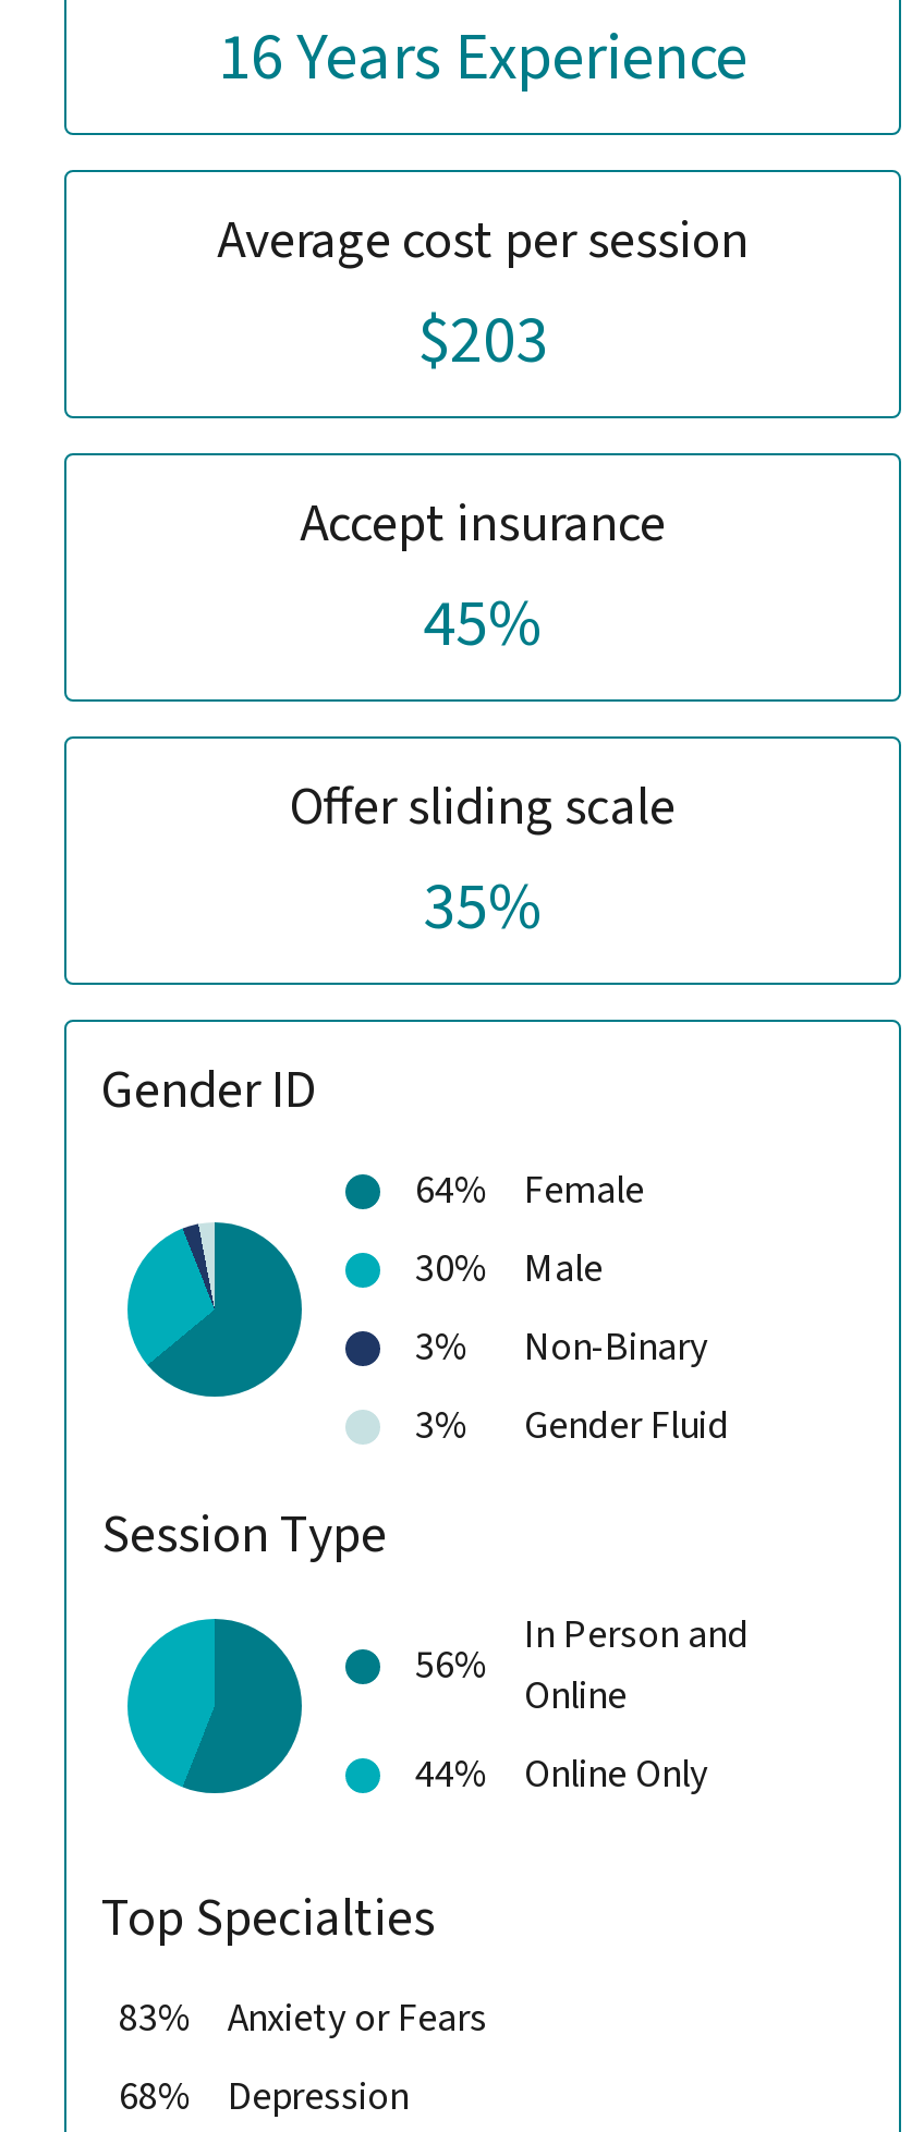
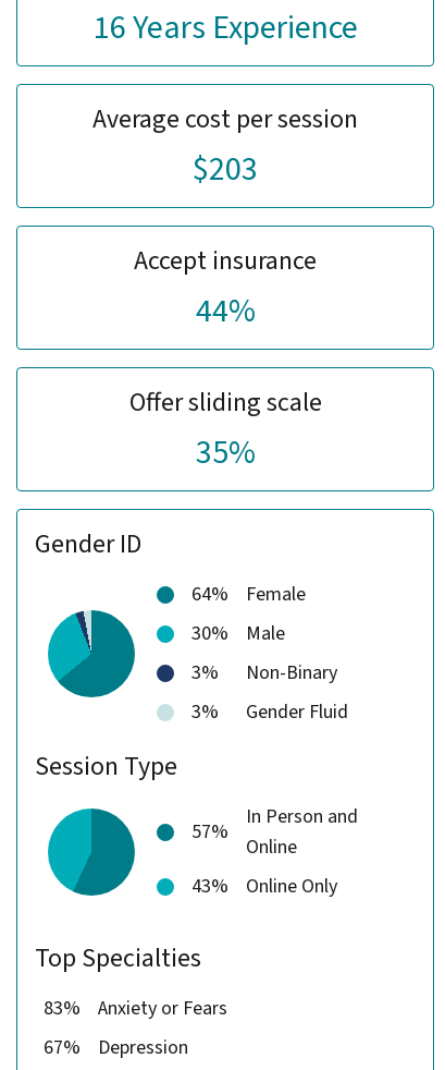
- 45%
+ 44%

- 56%
+ 57%

- 44% Online Only
+ 43% Online Only

- 68% Depression
+ 67% Depression
